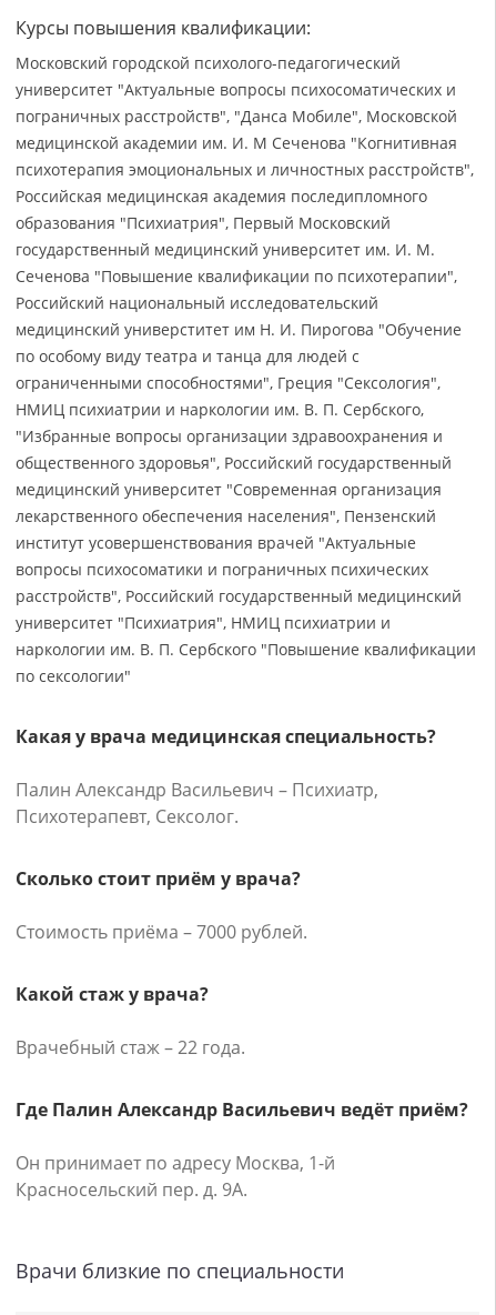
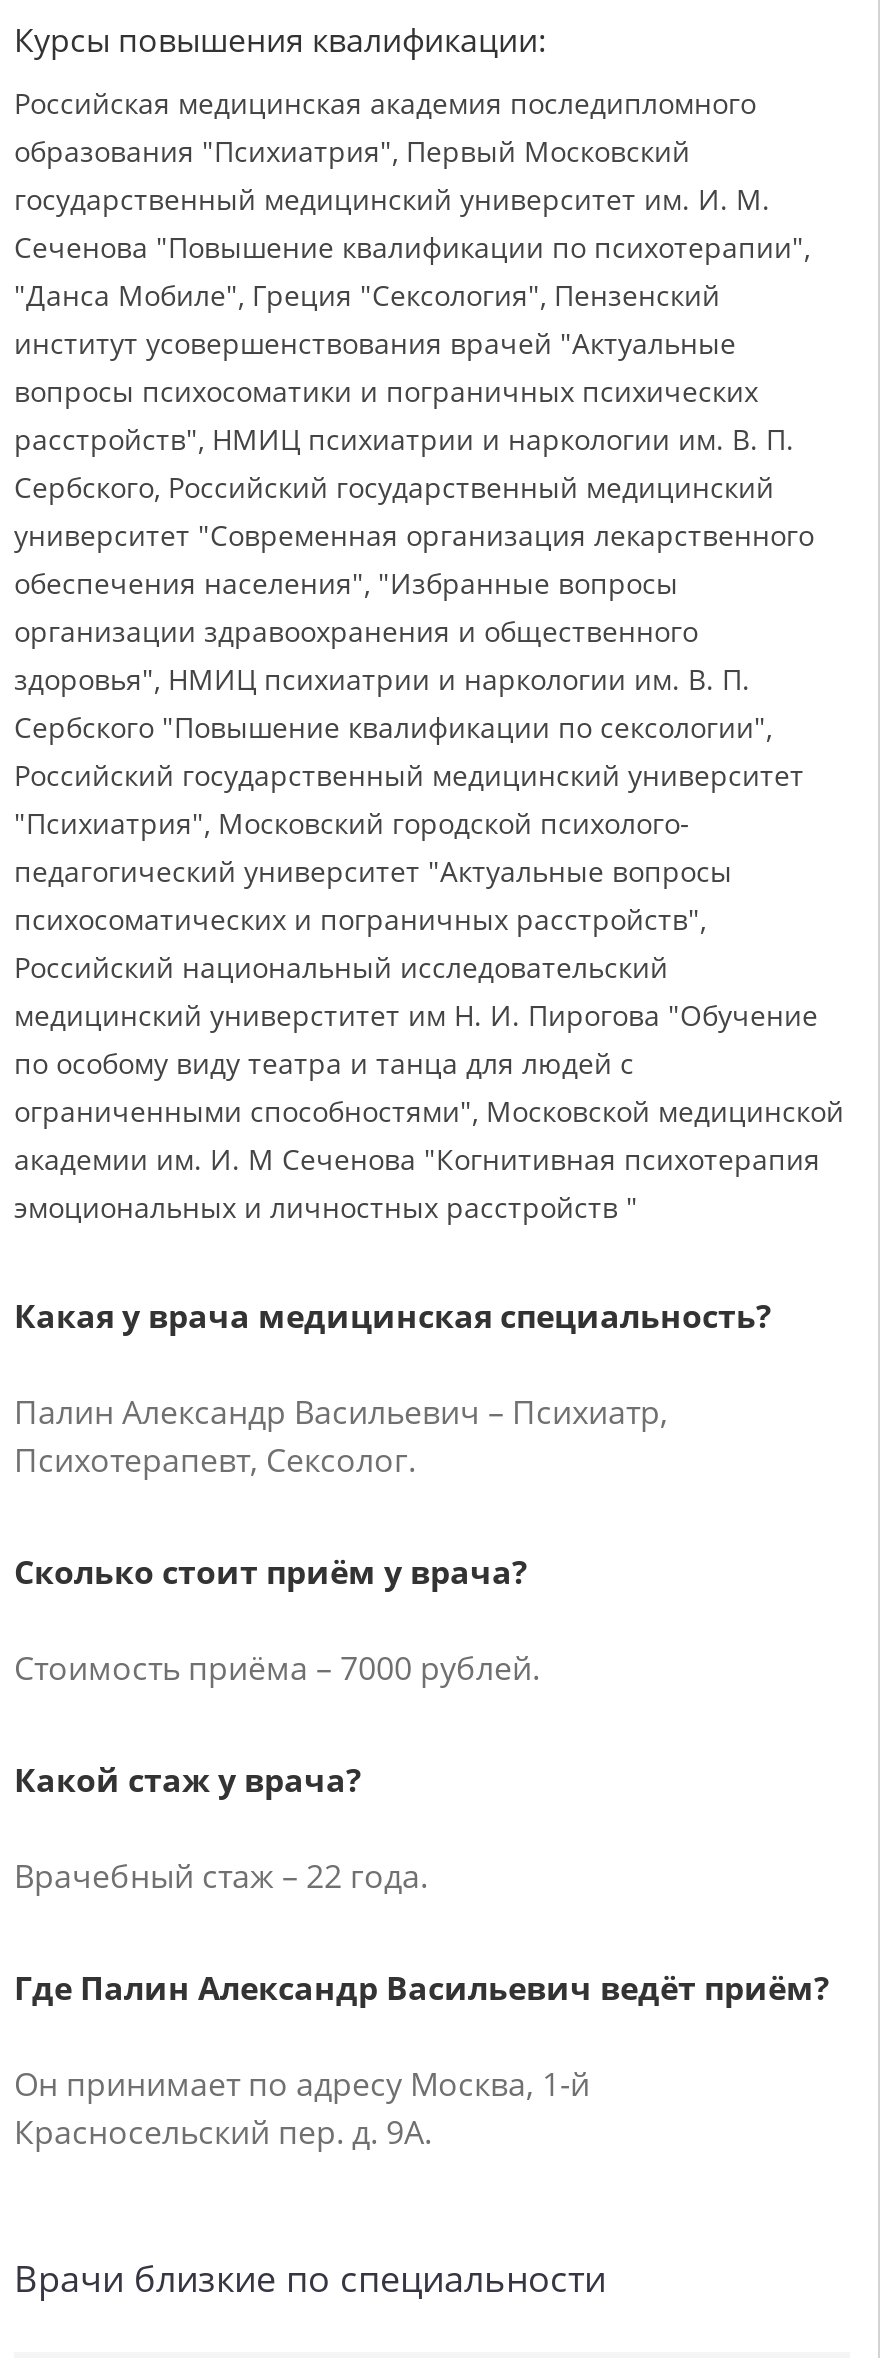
- Московский городской психолого-педагогический
- университет "Актуальные вопросы психосоматических и
- пограничных расстройств", "Данса Мобиле", Московской
- медицинской академии им. И. М Сеченова "Когнитивная
- психотерапия эмоциональных и личностных расстройств",

moved up: Российская медицинская академия последипломного | образования "Психиатрия", Первый Московский | государственный медицинский университет им. И. М. | Сеченова "Повышение квалификации по психотерапии",

+ "Данса Мобиле", Греция "Сексология", Пензенский
+ расстройств", НМИЦ психиатрии и наркологии им. В. П.
+ Сербского, Российский государственный медицинский
+ университет "Современная организация лекарственного
+ обеспечения населения", "Избранные вопросы
+ организации здравоохранения и общественного
+ здоровья", НМИЦ психиатрии и наркологии им. В. П.
+ Сербского "Повышение квалификации по сексологии",
+ Российский государственный медицинский университет
+ "Психиатрия", Московский городской психолого-
+ педагогический университет "Актуальные вопросы
+ психосоматических и пограничных расстройств",

moved down: Российский национальный исследовательский | медицинский универститет им Н. И. Пирогова "Обучение | по особому виду театра и танца для людей с

- ограниченными способностями", Греция "Сексология",
- НМИЦ психиатрии и наркологии им. В. П. Сербского,
- "Избранные вопросы организации здравоохранения и
- общественного здоровья", Российский государственный
- медицинский университет "Современная организация
- лекарственного обеспечения населения", Пензенский
- расстройств", Российский государственный медицинский
- университет "Психиатрия", НМИЦ психиатрии и
- наркологии им. В. П. Сербского "Повышение квалификации
- по сексологии"
+ ограниченными способностями", Московской медицинской
+ академии им. И. М Сеченова "Когнитивная психотерапия
+ эмоциональных и личностных расстройств "

moved up: институт усовершенствования врачей "Актуальные | вопросы психосоматики и пограничных психических
